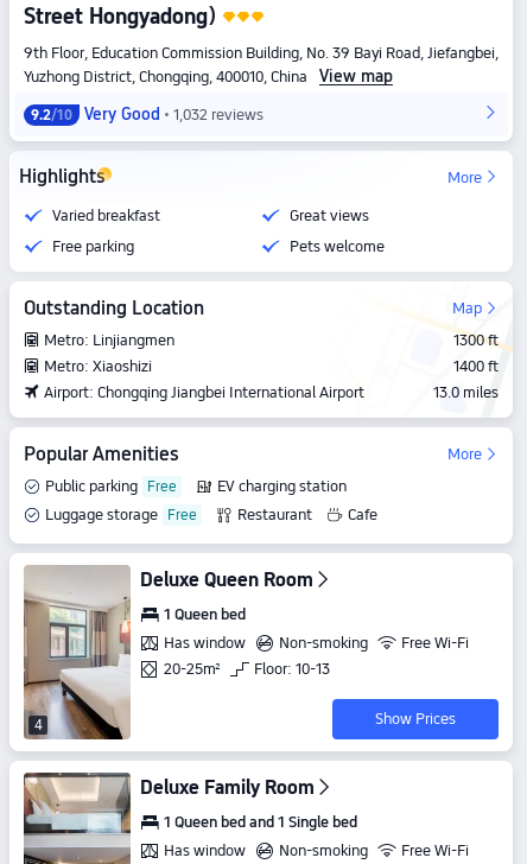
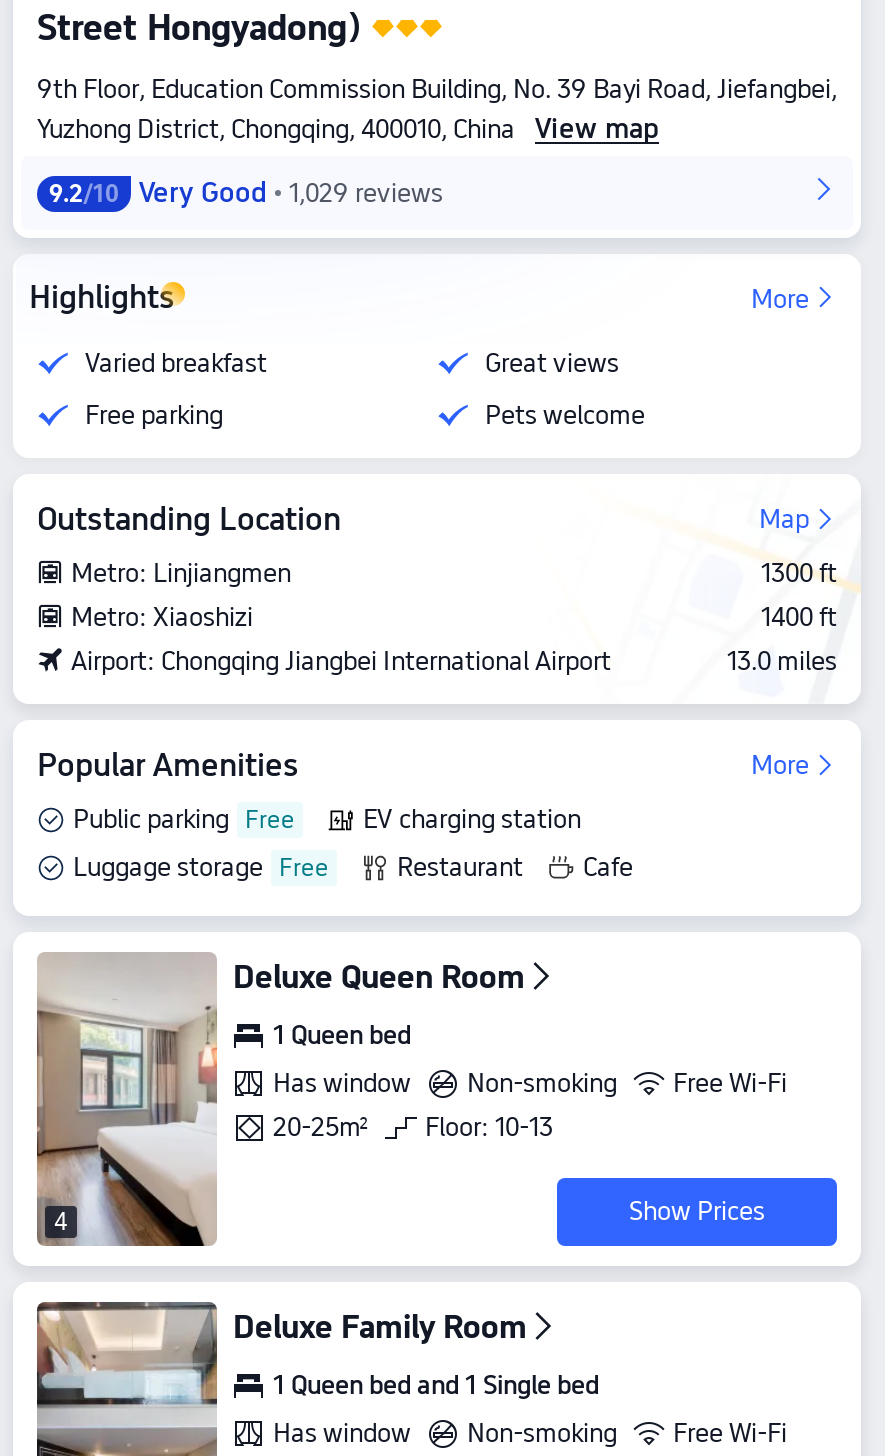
- 9.2/10 Very Good 1,032 reviews
+ 9.2/10 Very Good 1,029 reviews
